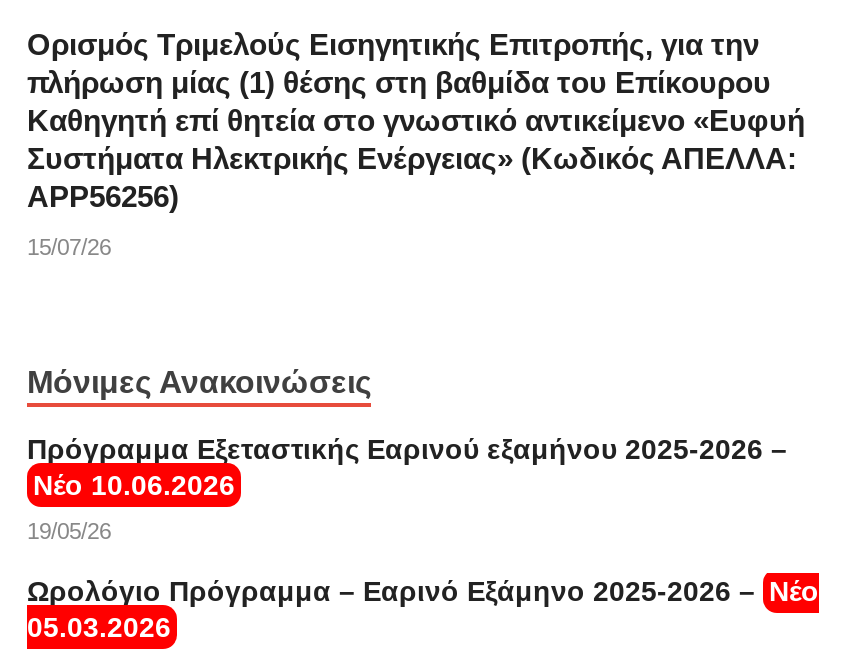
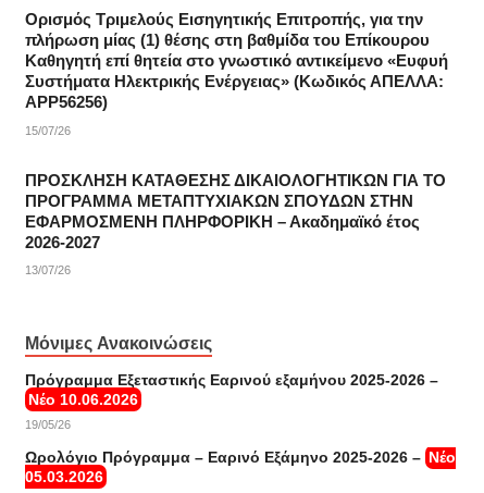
+ ΠΡΟΣΚΛΗΣΗ ΚΑΤΑΘΕΣΗΣ ΔΙΚΑΙΟΛΟΓΗΤΙΚΩΝ ΓΙΑ ΤΟ
+ ΠΡΟΓΡΑΜΜΑ ΜΕΤΑΠΤΥΧΙΑΚΩΝ ΣΠΟΥΔΩΝ ΣΤΗΝ
+ ΕΦΑΡΜΟΣΜΕΝΗ ΠΛΗΡΦΟΡΙΚΗ – Ακαδημαϊκό έτος
+ 2026-2027
+ 13/07/26
